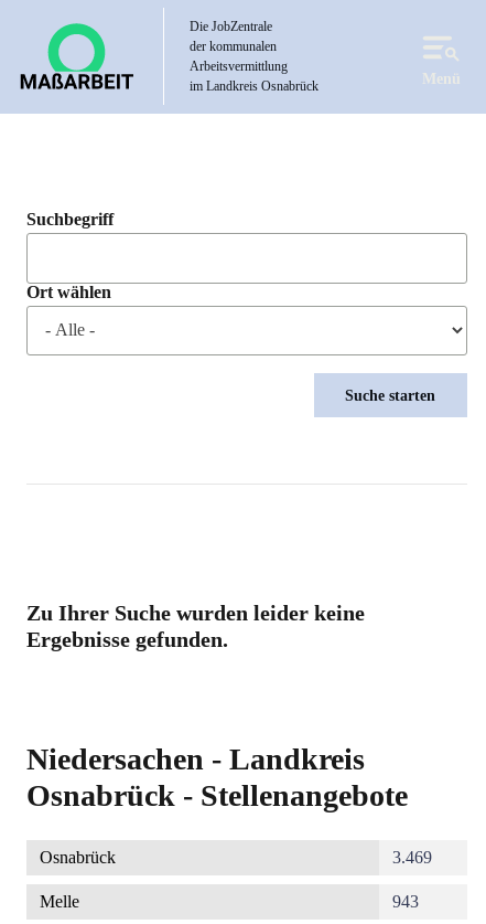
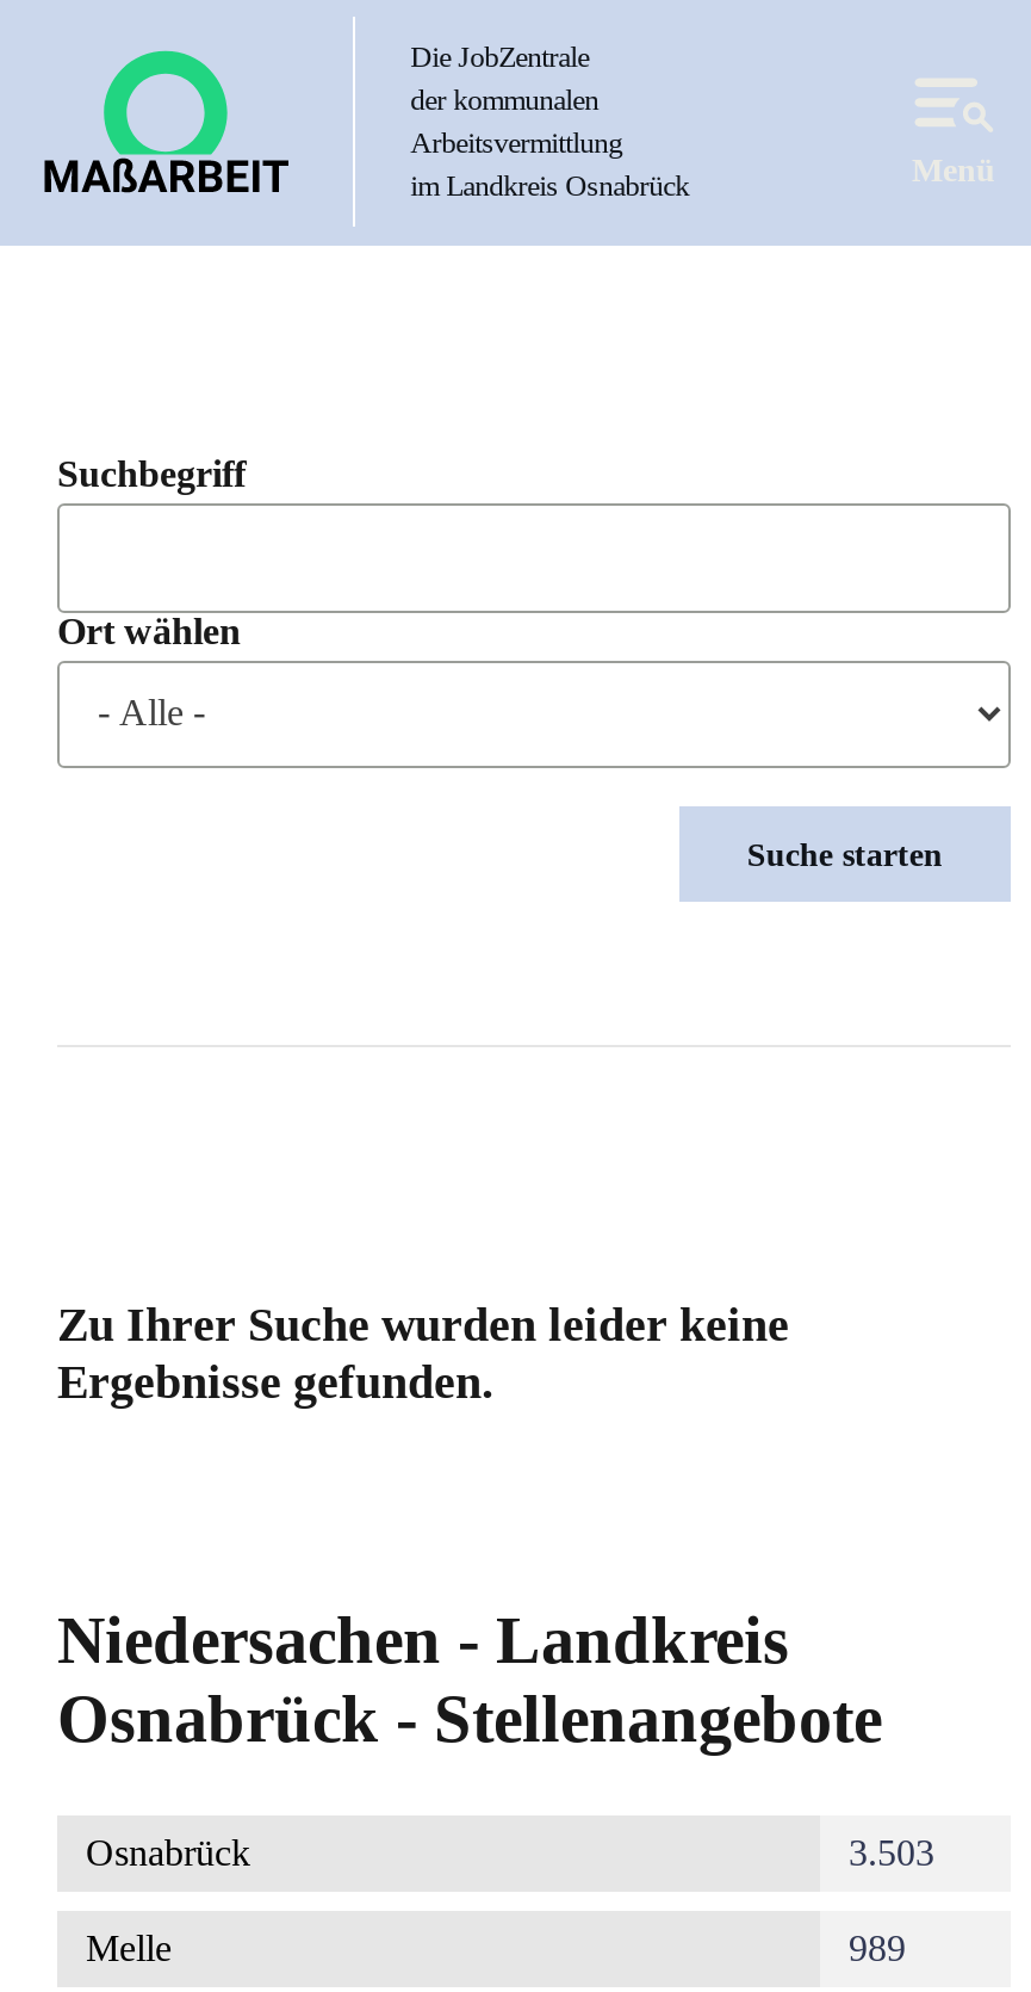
- 3.469
+ 3.503

- 943
+ 989
